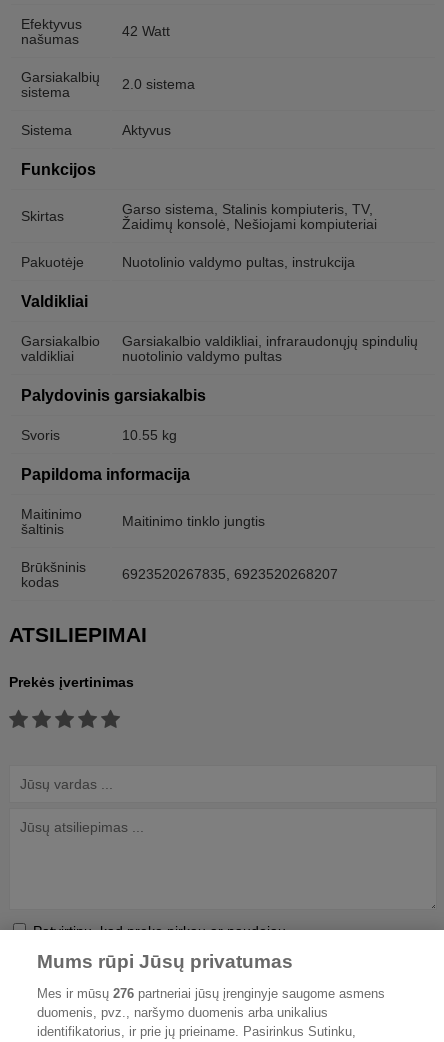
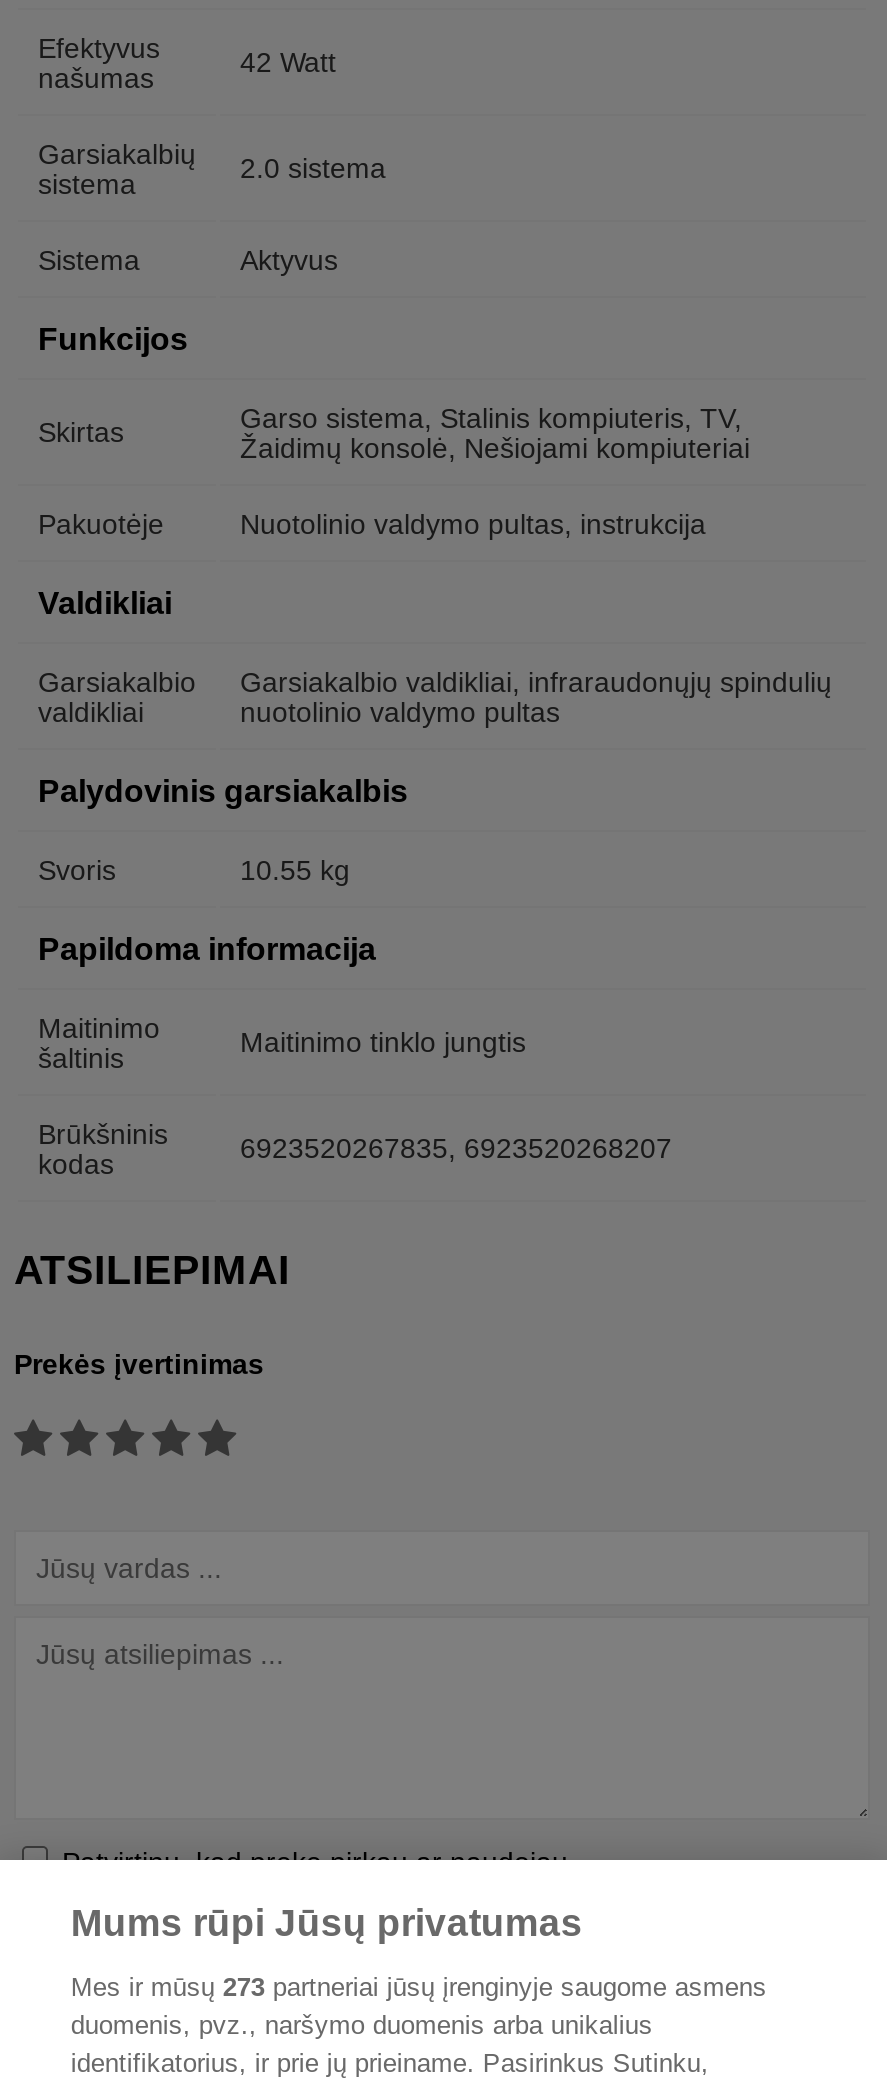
- Mes ir mūsų 276 partneriai jūsų įrenginyje saugome asmens
+ Mes ir mūsų 273 partneriai jūsų įrenginyje saugome asmens
